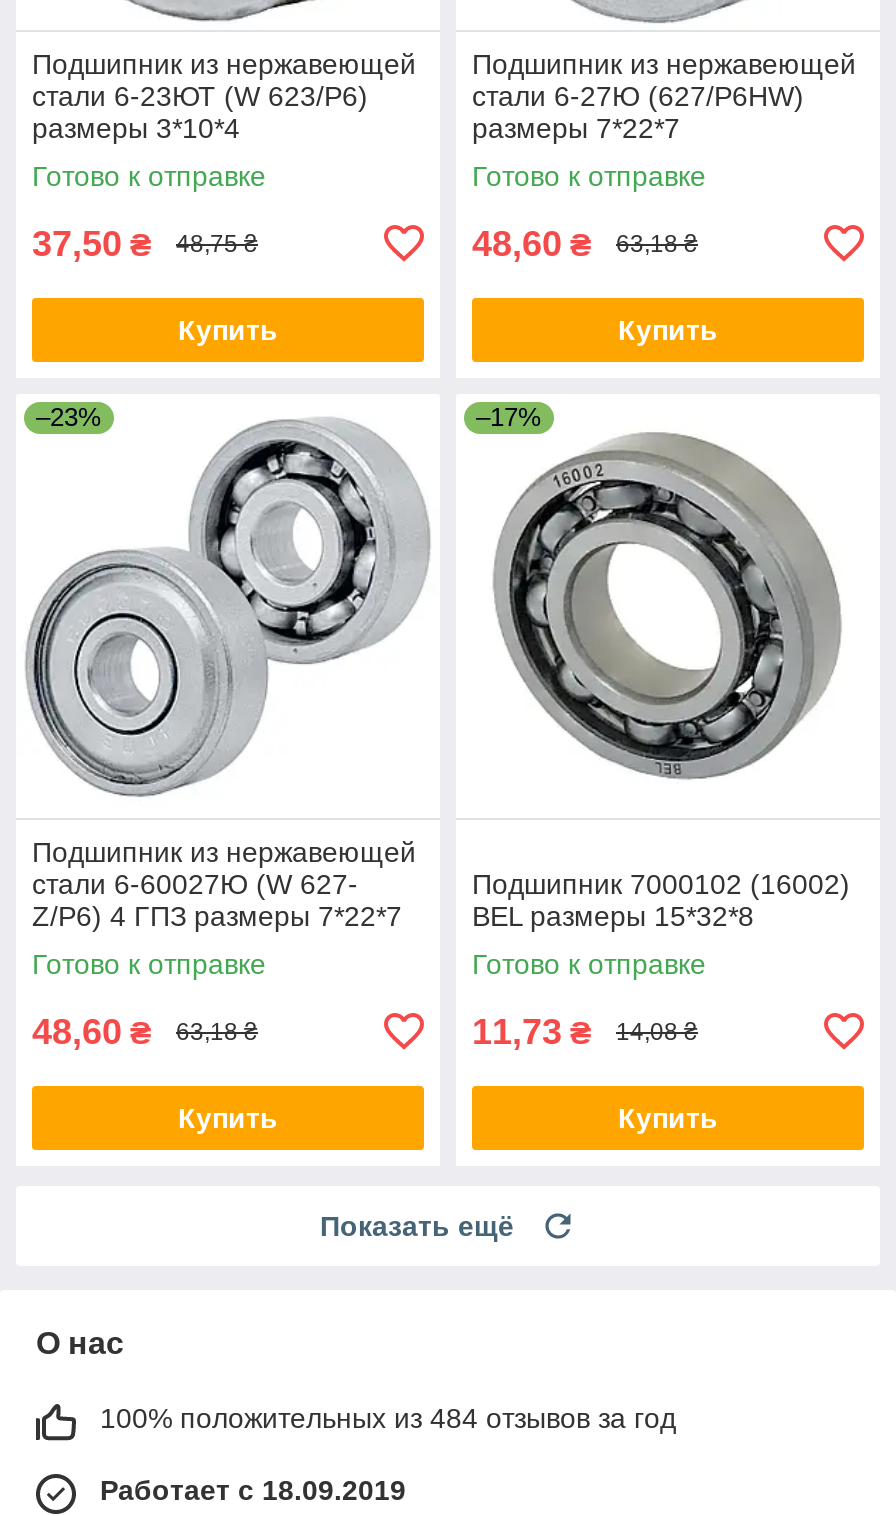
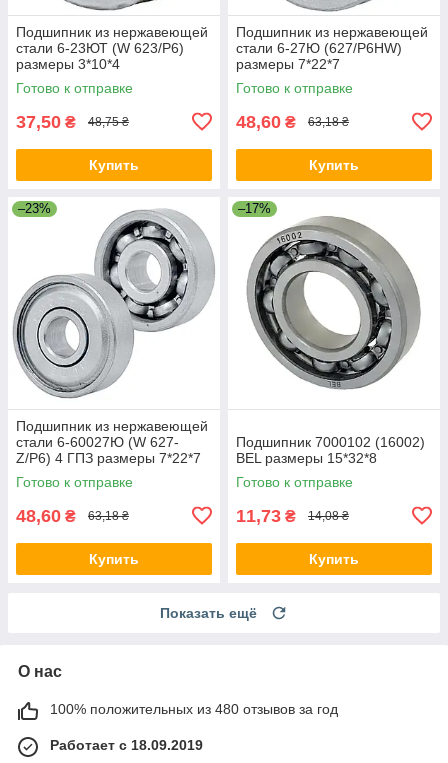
- 100% положительных из 484 отзывов за год
+ 100% положительных из 480 отзывов за год
